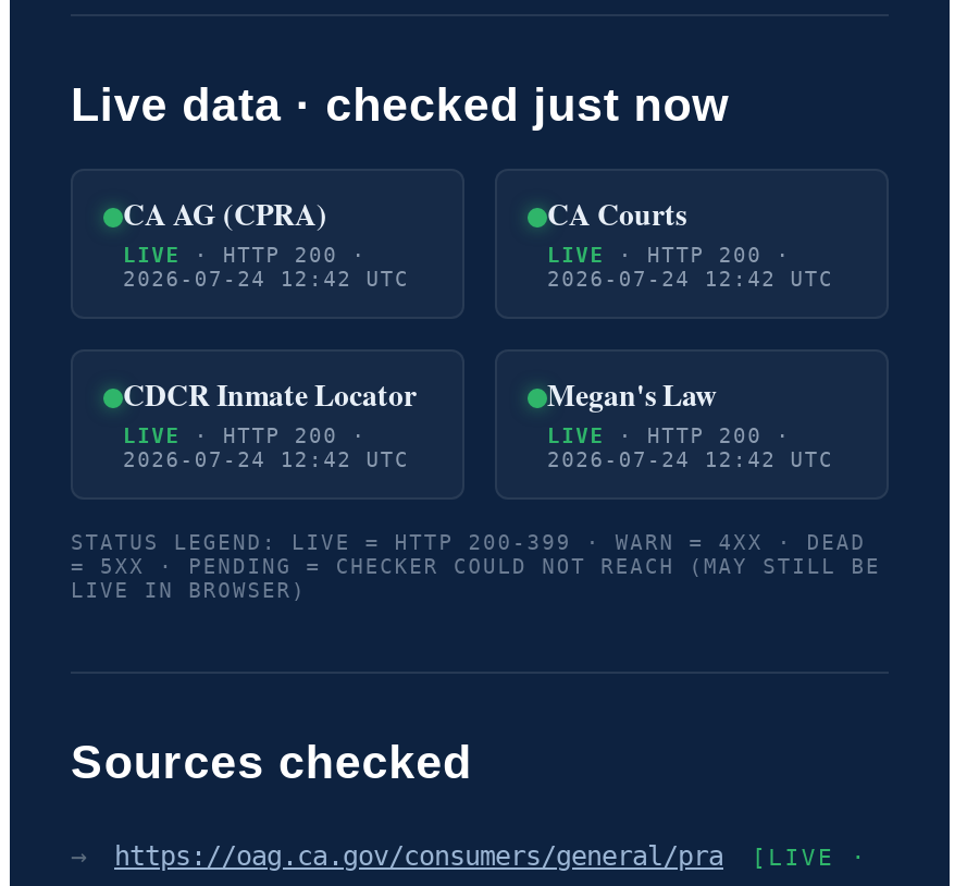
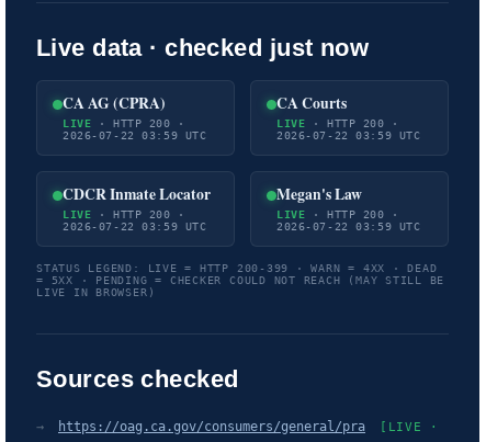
- 2026-07-24 12:42 UTC
+ 2026-07-22 03:59 UTC

- 2026-07-24 12:42 UTC
+ 2026-07-22 03:59 UTC

- 2026-07-24 12:42 UTC
+ 2026-07-22 03:59 UTC

- 2026-07-24 12:42 UTC
+ 2026-07-22 03:59 UTC
